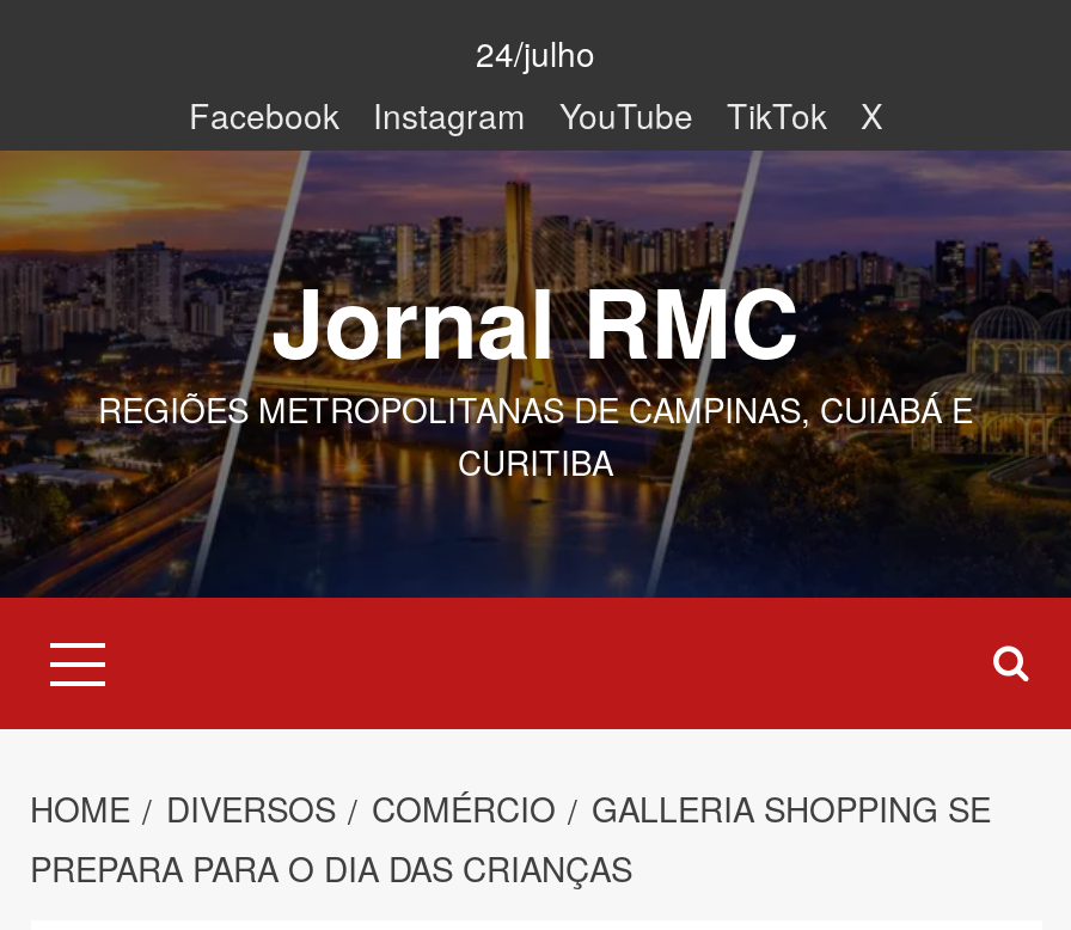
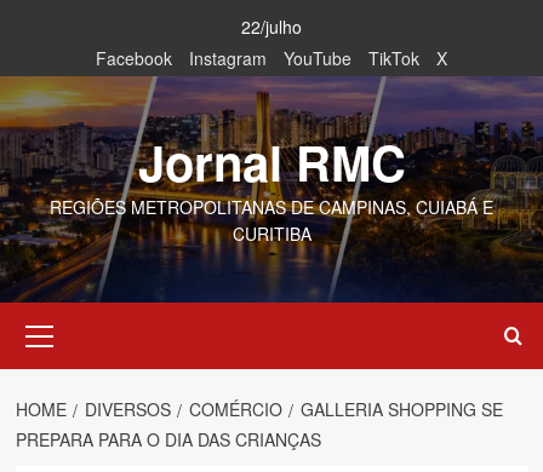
- 24/julho
+ 22/julho
